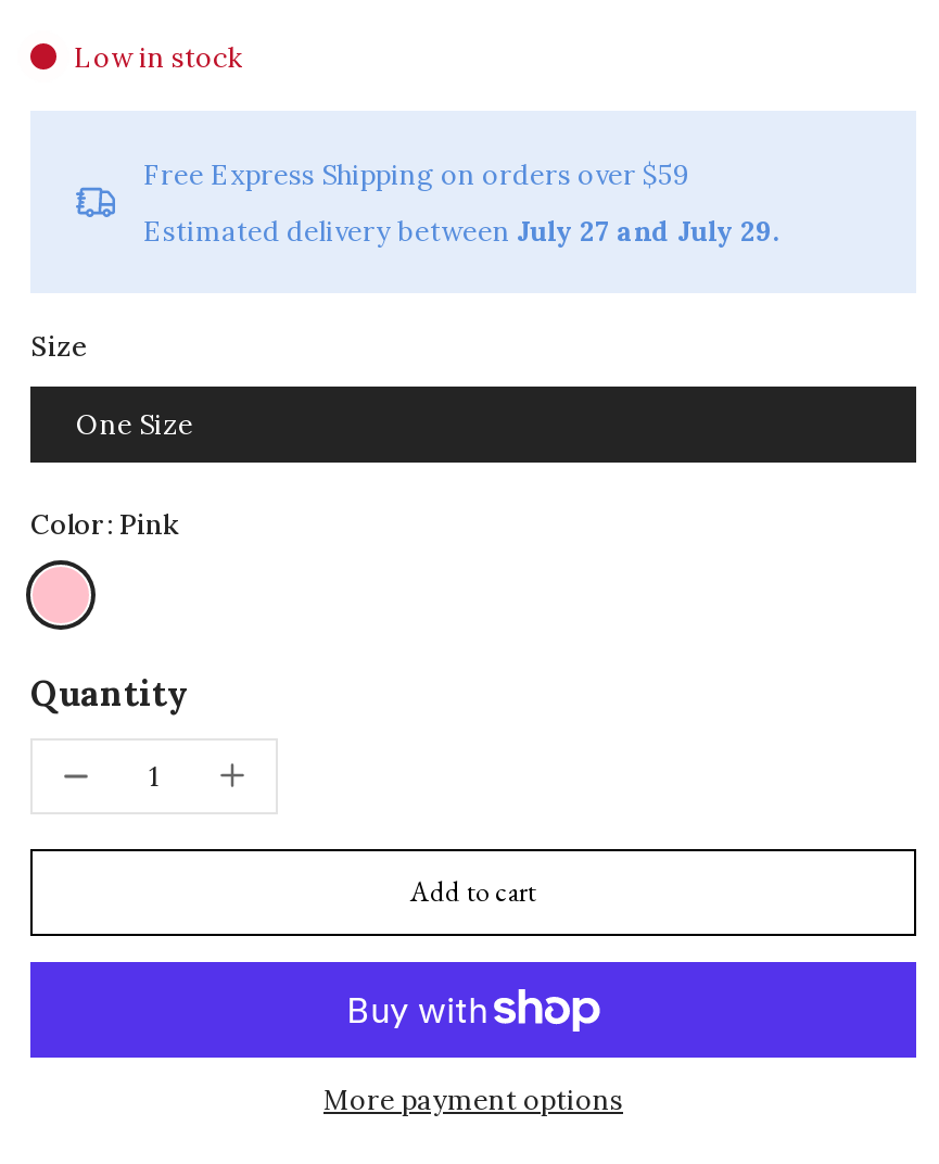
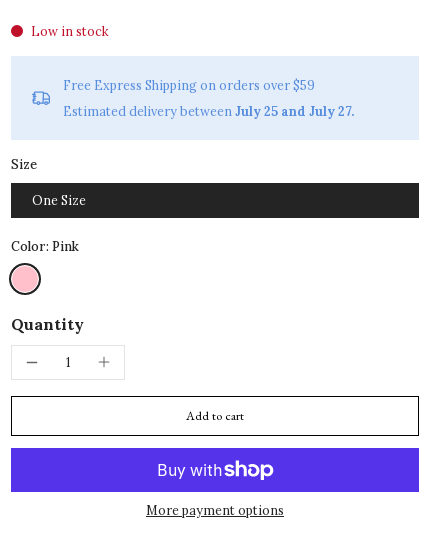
- Estimated delivery between July 27 and July 29.
+ Estimated delivery between July 25 and July 27.
